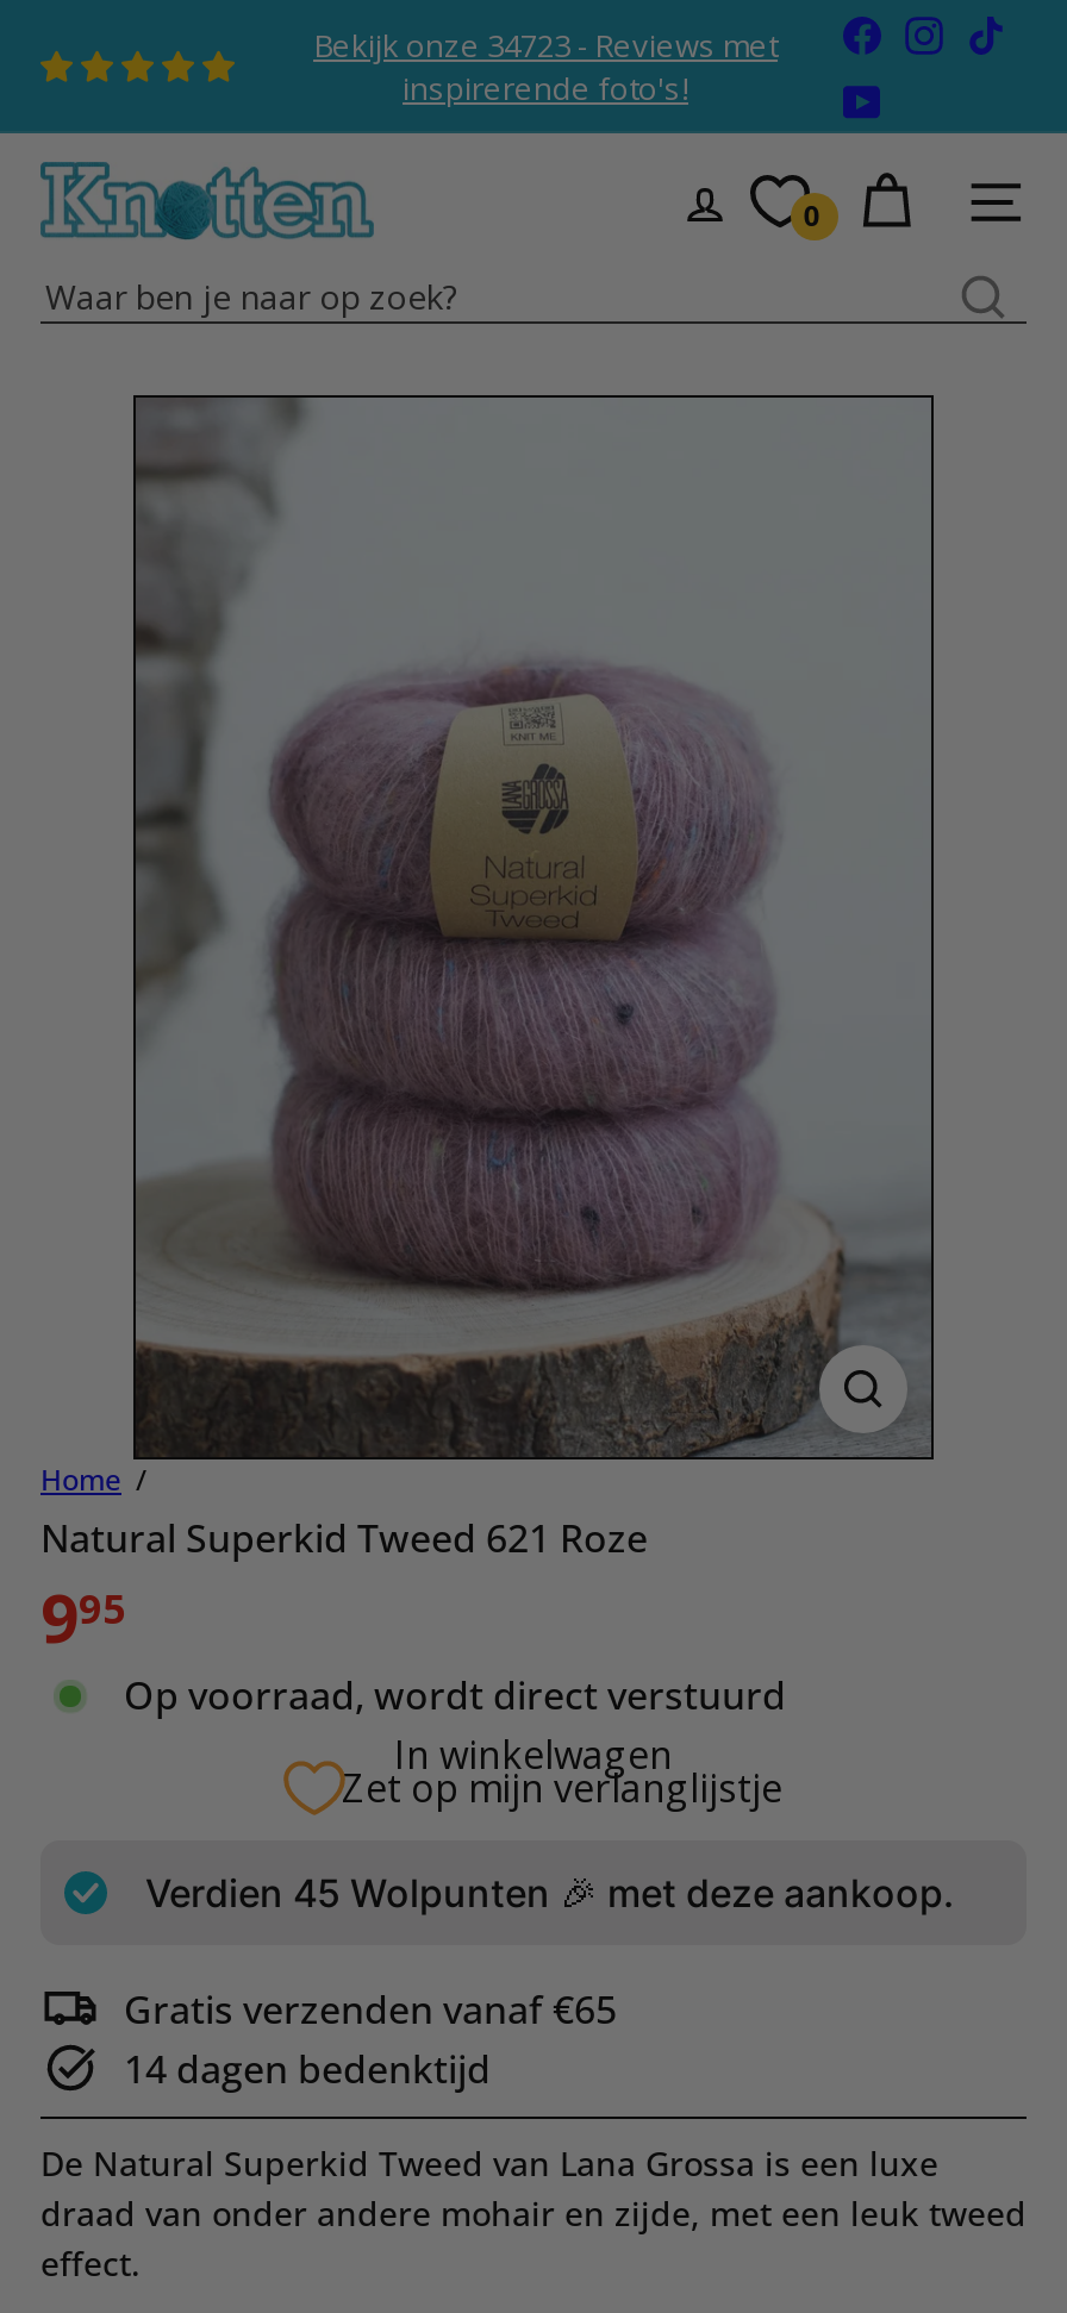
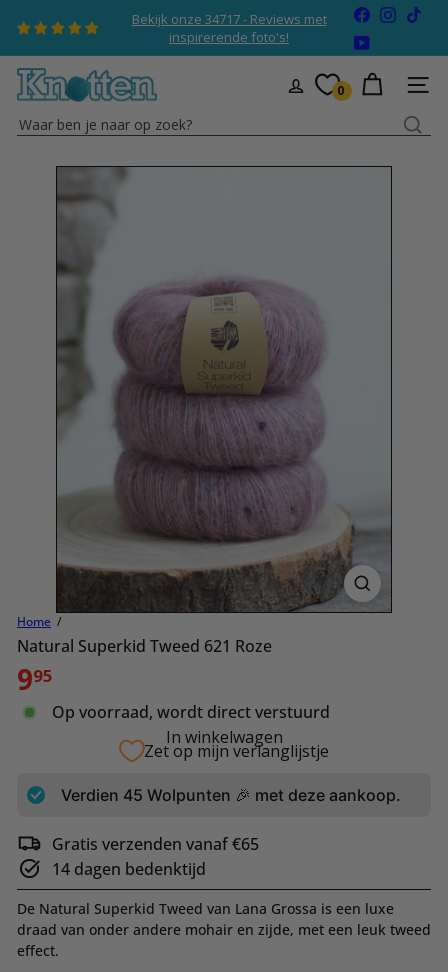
- Bekijk onze 34723 - Reviews met
+ Bekijk onze 34717 - Reviews met
